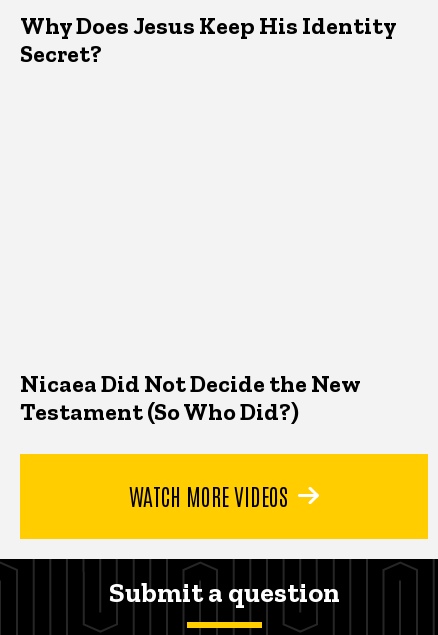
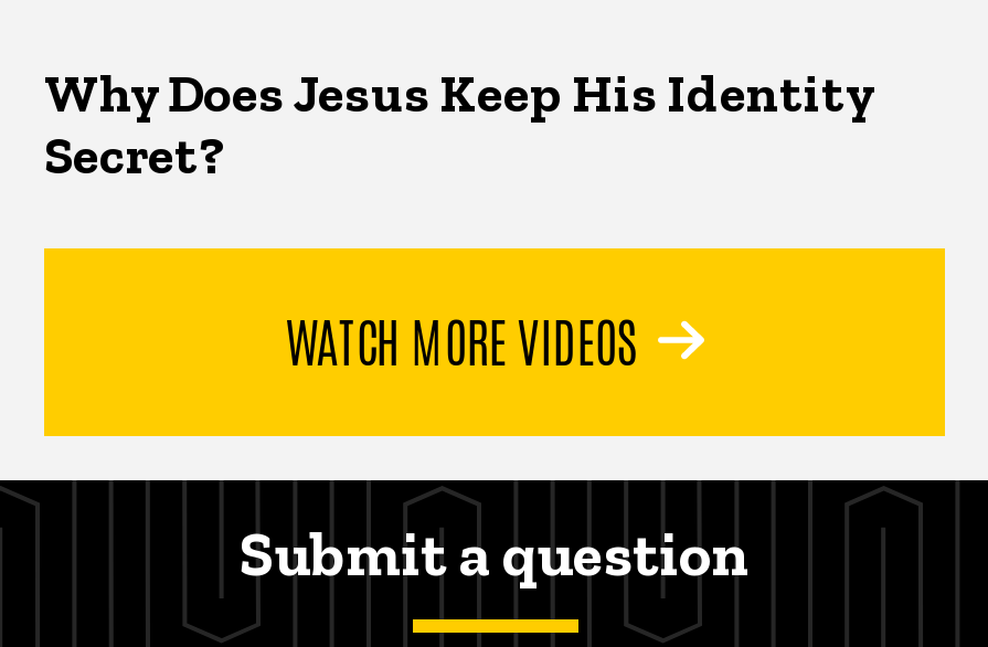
- Nicaea Did Not Decide the New
- Testament (So Who Did?)
